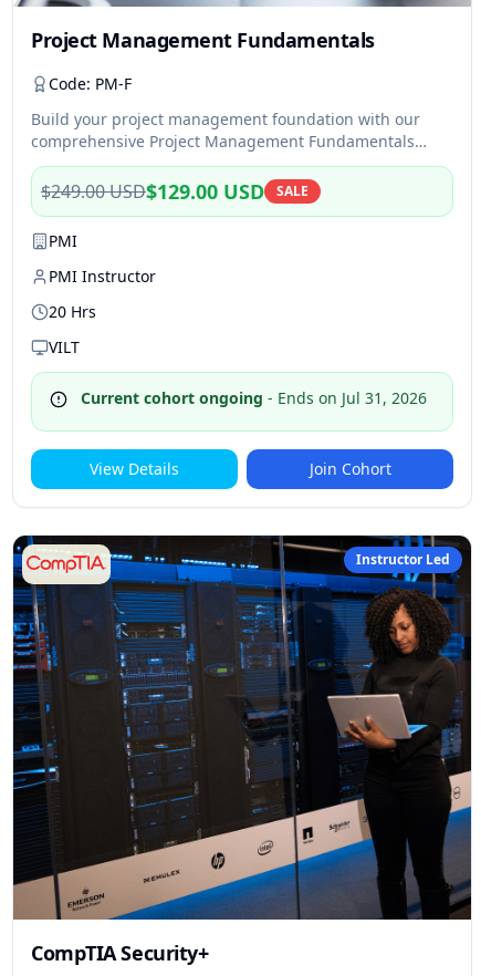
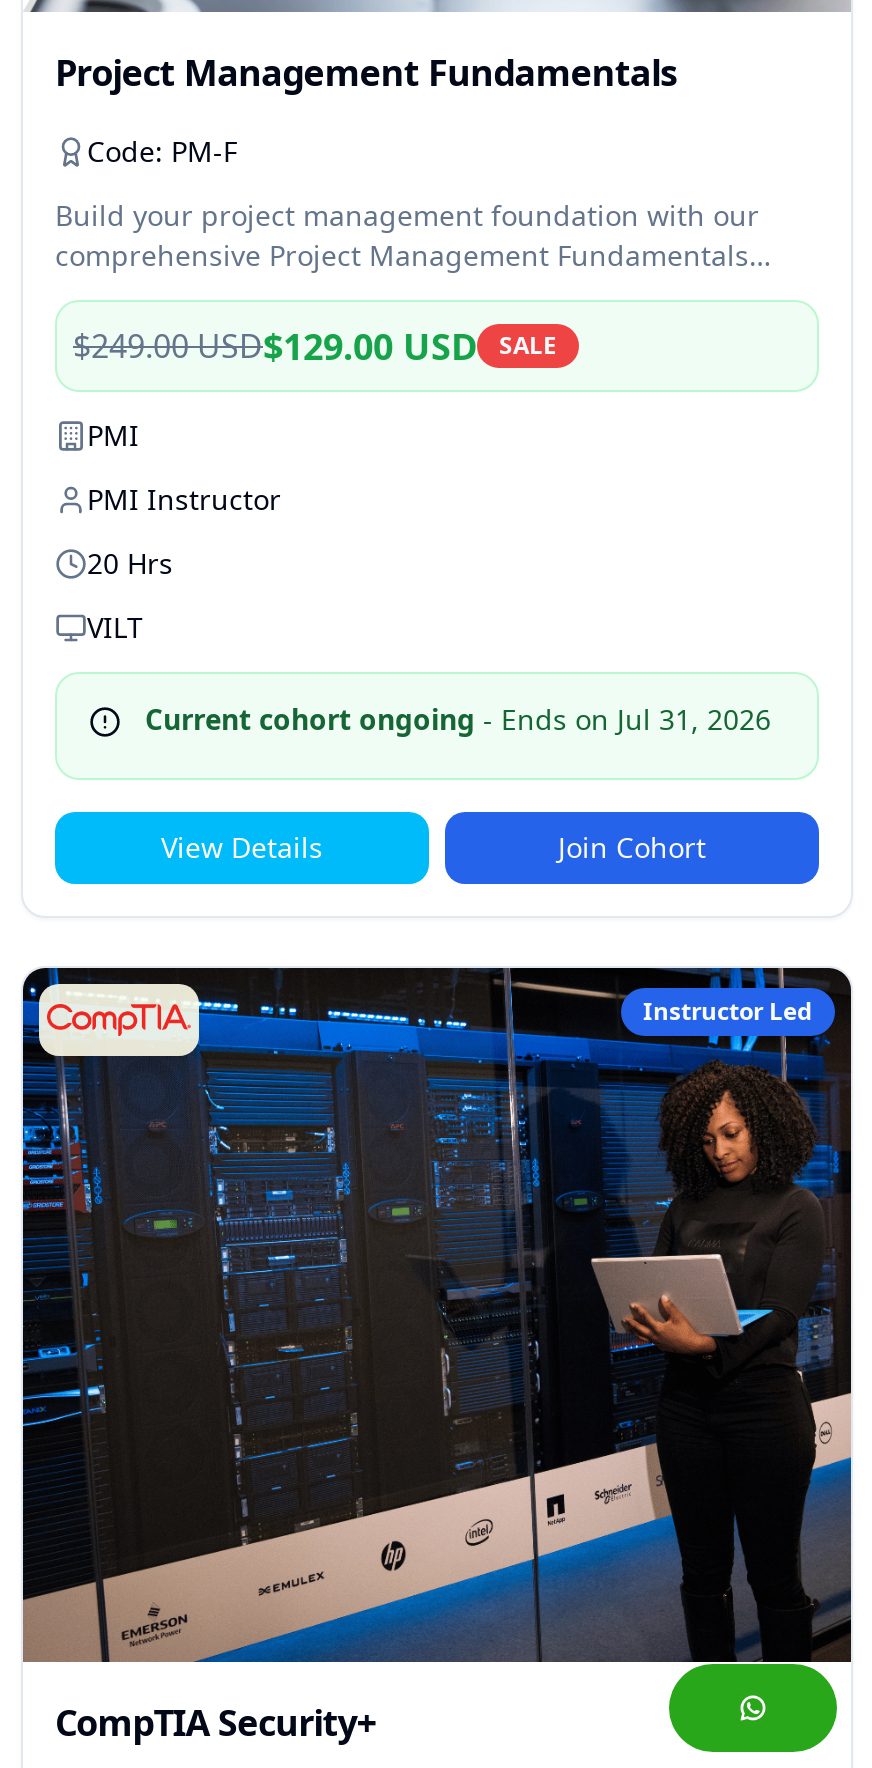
+ [image]
